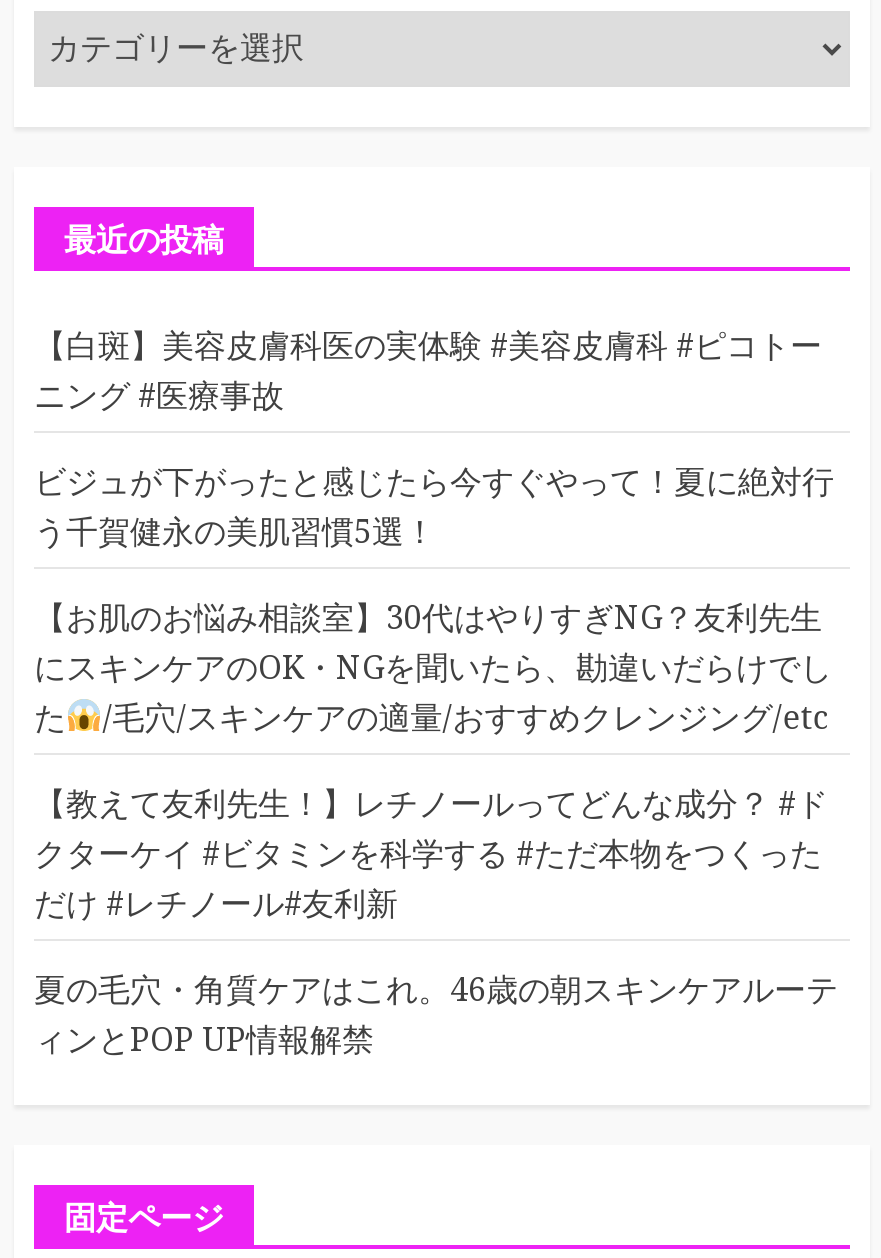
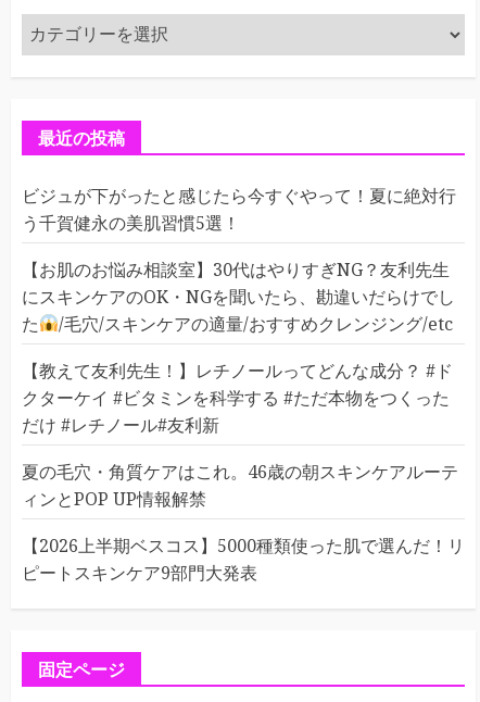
- 【白斑】美容皮膚科医の実体験 #美容皮膚科 #ピコトー
- ニング #医療事故

moved up: ビジュが下がったと感じたら今すぐやって！夏に絶対行 | う千賀健永の美肌習慣5選！ | 【お肌のお悩み相談室】30代はやりすぎNG？友利先生 | ... | 夏の毛穴・角質ケアはこれ。46歳の朝スキンケアルーテ | ィンとPOP UP情報解禁

+ 【2026上半期ベスコス】5000種類使った肌で選んだ！リ
+ ピートスキンケア9部門大発表
